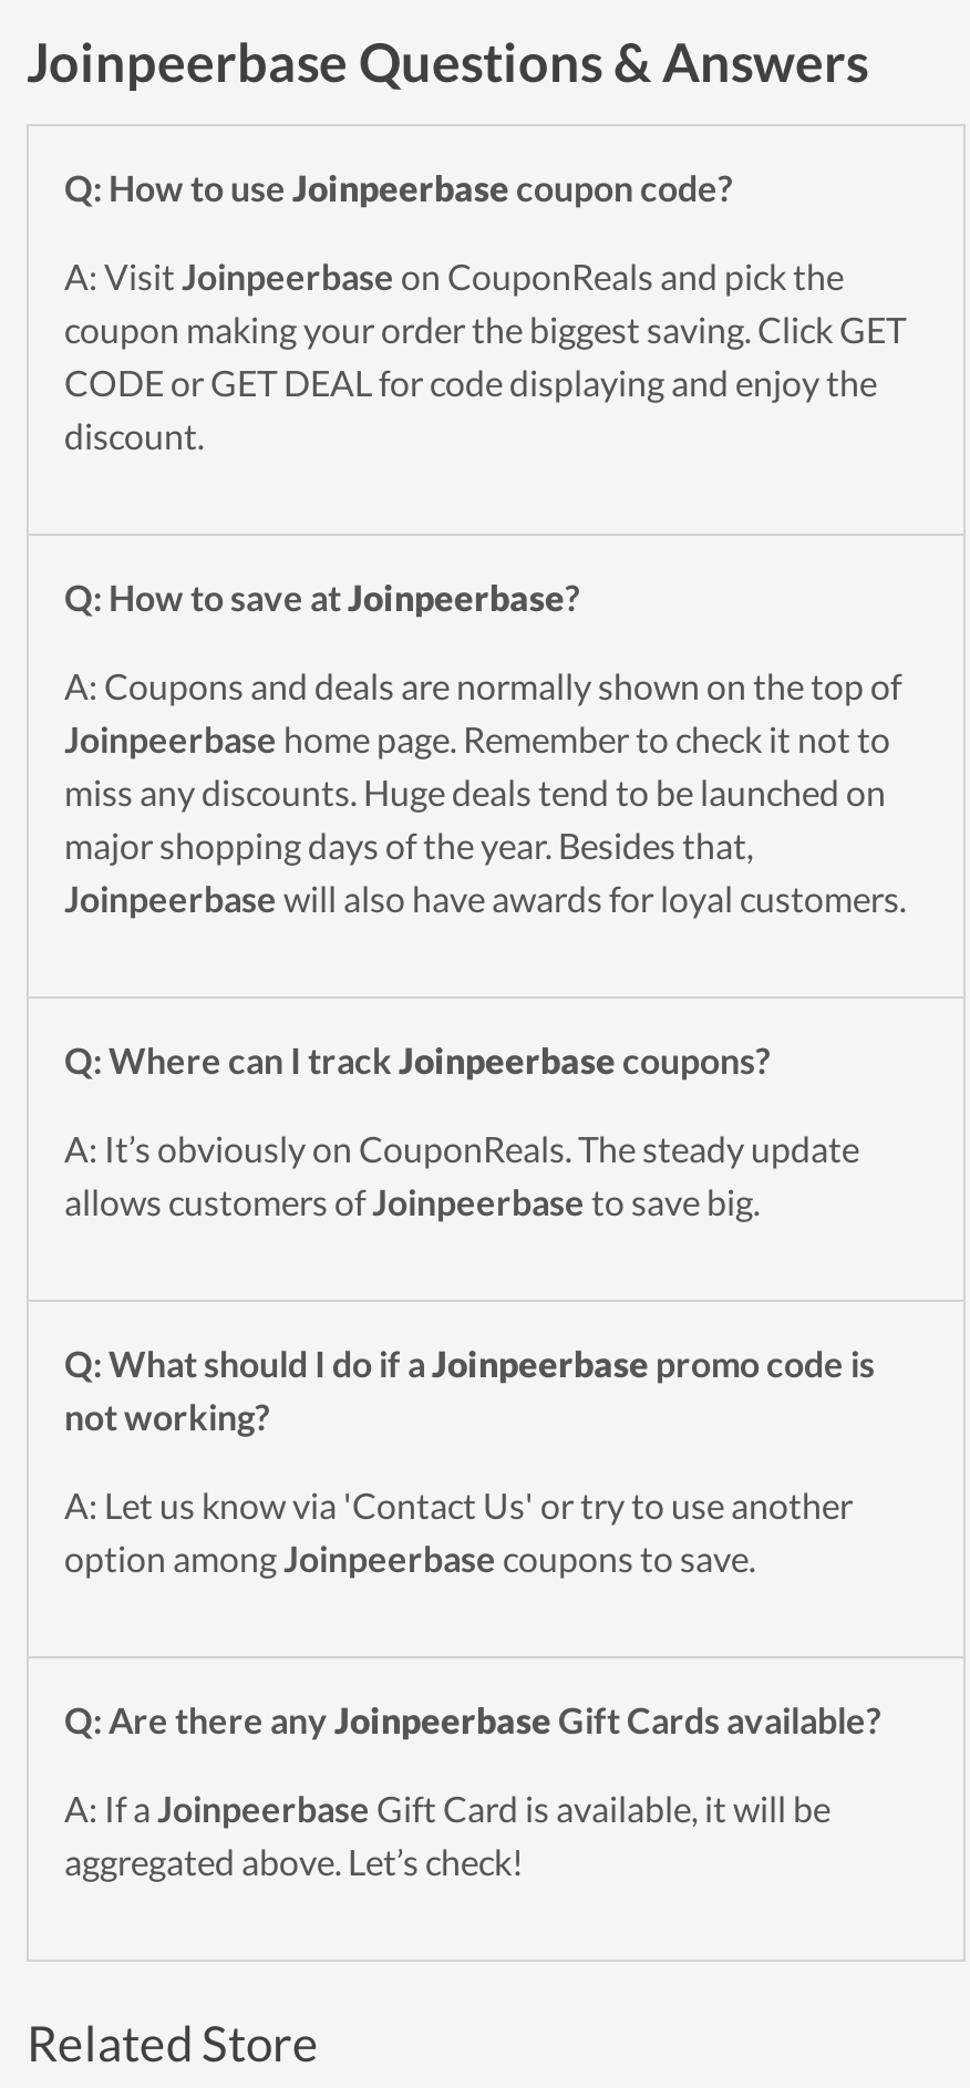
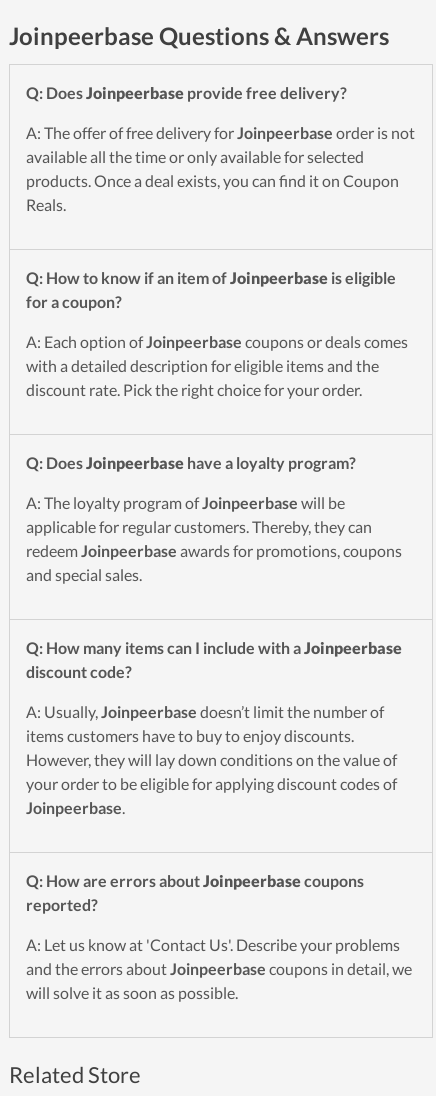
- Q: How to use Joinpeerbase coupon code?
+ Q: Does Joinpeerbase provide free delivery?

- A: Visit Joinpeerbase on CouponReals and pick the
- coupon making your order the biggest saving. Click GET
- CODE or GET DEAL for code displaying and enjoy the
- discount.
+ A: The offer of free delivery for Joinpeerbase order is not
+ available all the time or only available for selected
+ products. Once a deal exists, you can find it on Coupon
+ Reals.

- Q: How to save atJoinpeerbase?
+ Q: How to know if an item ofJoinpeerbase is eligible
+ for a coupon?

- A: Coupons and deals are normally shown on the top of
- Joinpeerbase home page. Remember to check it not to
- miss any discounts. Huge deals tend to be launched on
- major shopping days of the year. Besides that,
- Joinpeerbase will also have awards for loyal customers.
+ A: Each option ofJoinpeerbase coupons or deals comes
+ with a detailed description for eligible items and the
+ discount rate. Pick the right choice for your order.

- Q: Where can I track Joinpeerbase coupons?
+ Q: Does Joinpeerbase have a loyalty program?

- A: It’s obviously on CouponReals. The steady update
- allows customers ofJoinpeerbase to save big.
+ A: The loyalty program ofJoinpeerbase will be
+ applicable for regular customers. Thereby, they can
+ redeem Joinpeerbase awards for promotions, coupons
+ and special sales.

- Q: What should I do if a Joinpeerbase promo code is
- not working?
+ Q: How many items can I include with aJoinpeerbase
+ discount code?

- A: Let us know via 'Contact Us' or try to use another
- option among Joinpeerbase coupons to save.
+ A: Usually,Joinpeerbase doesn’t limit the number of
+ items customers have to buy to enjoy discounts.
+ However, they will lay down conditions on the value of
+ your order to be eligible for applying discount codes of
+ Joinpeerbase.

- Q: Are there any Joinpeerbase Gift Cards available?
+ Q: How are errors aboutJoinpeerbase coupons
+ reported?

- A: If a Joinpeerbase Gift Card is available, it will be
- aggregated above. Let’s check!
+ A: Let us know at 'Contact Us'. Describe your problems
+ and the errors aboutJoinpeerbase coupons in detail, we
+ will solve it as soon as possible.
